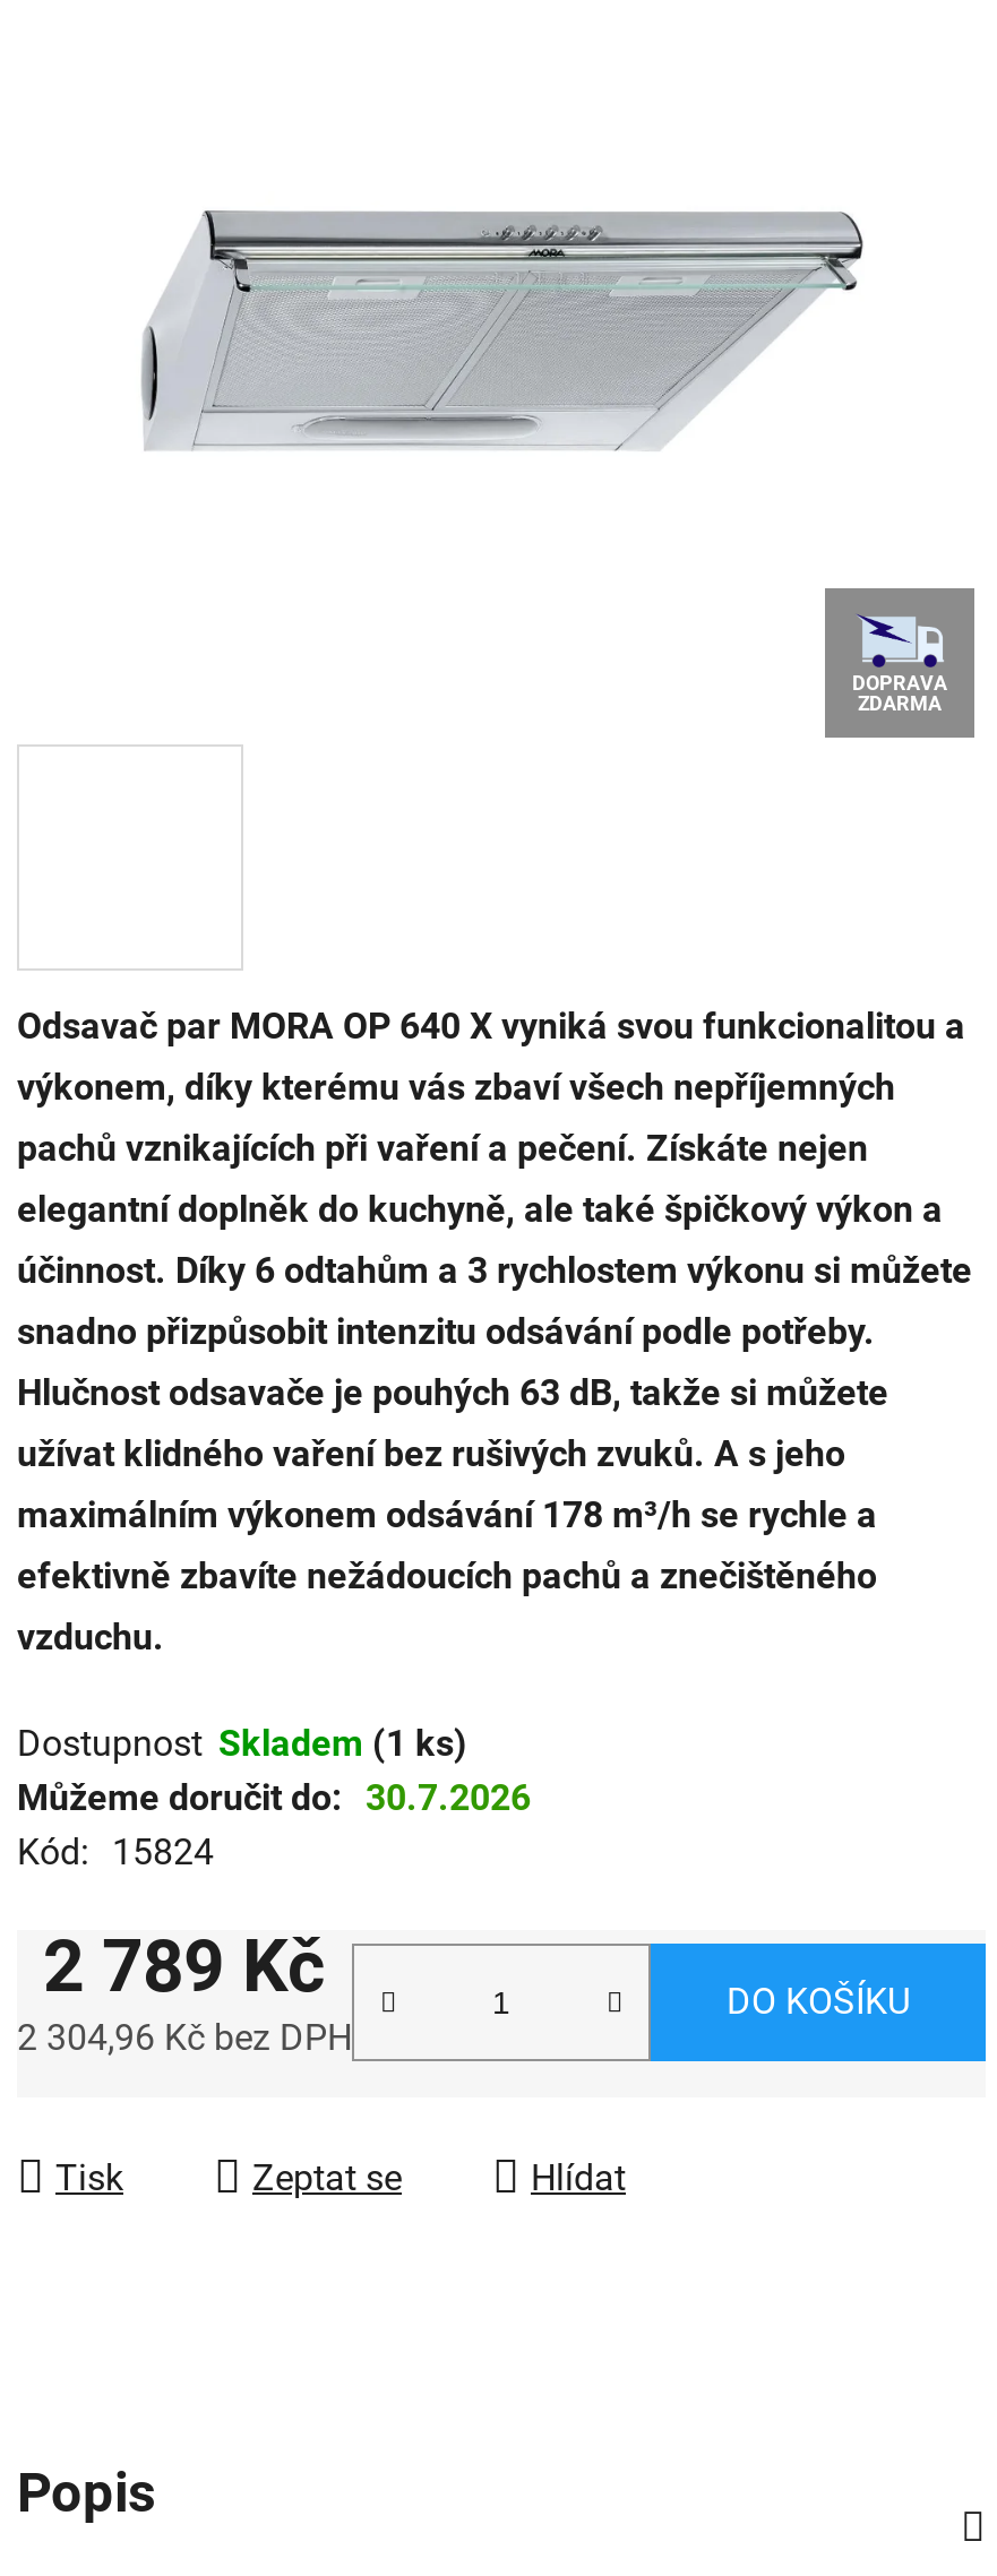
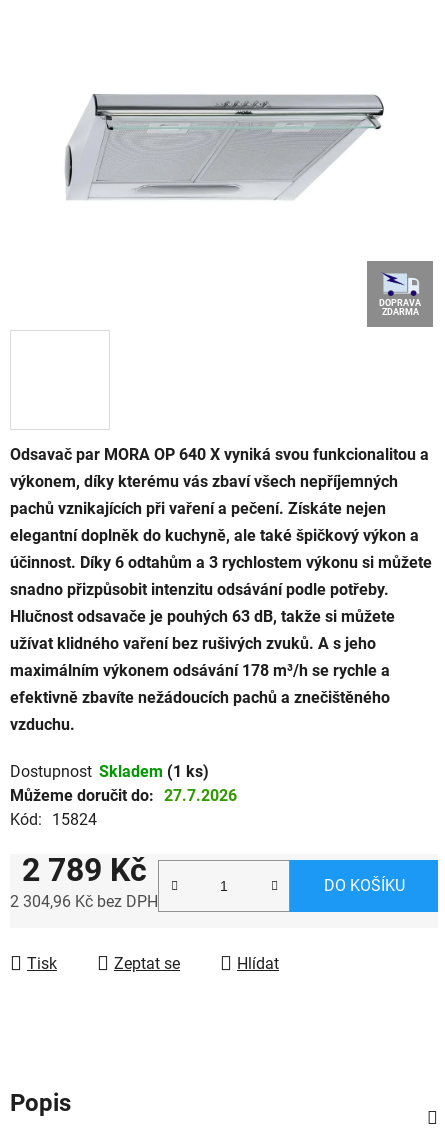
- Můžeme doručit do: 30.7.2026
+ Můžeme doručit do: 27.7.2026
